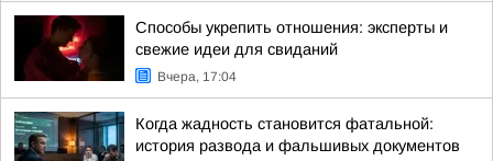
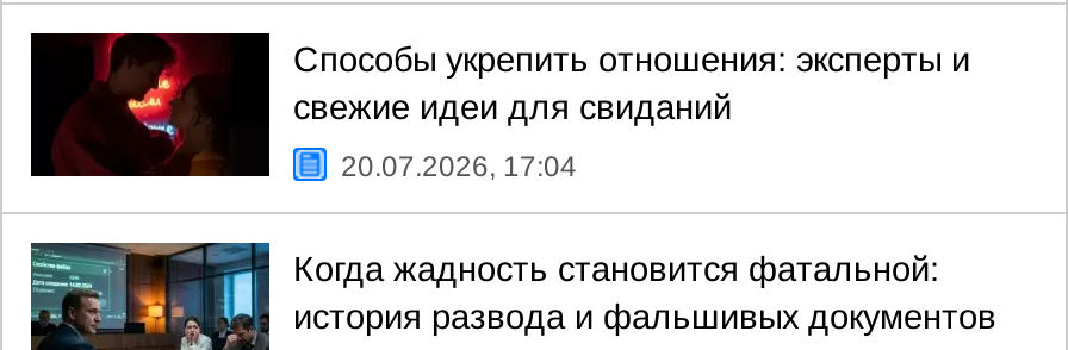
- Вчера, 17:04
+ 20.07.2026, 17:04
